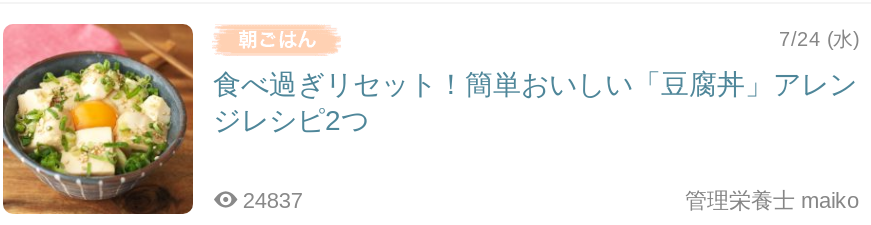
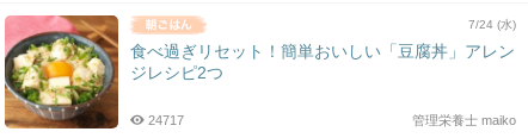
- 24837
+ 24717
